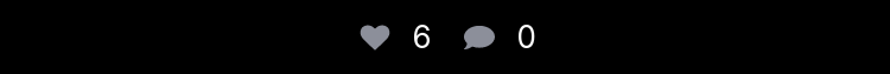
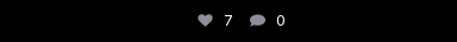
- 6 0
+ 7 0
